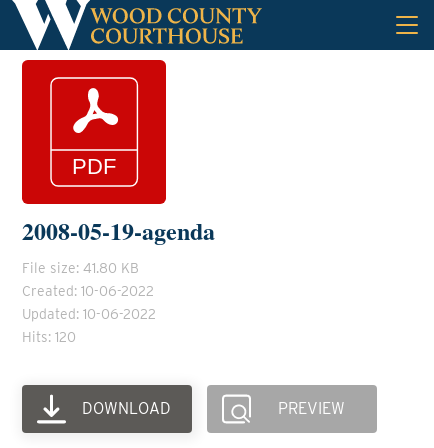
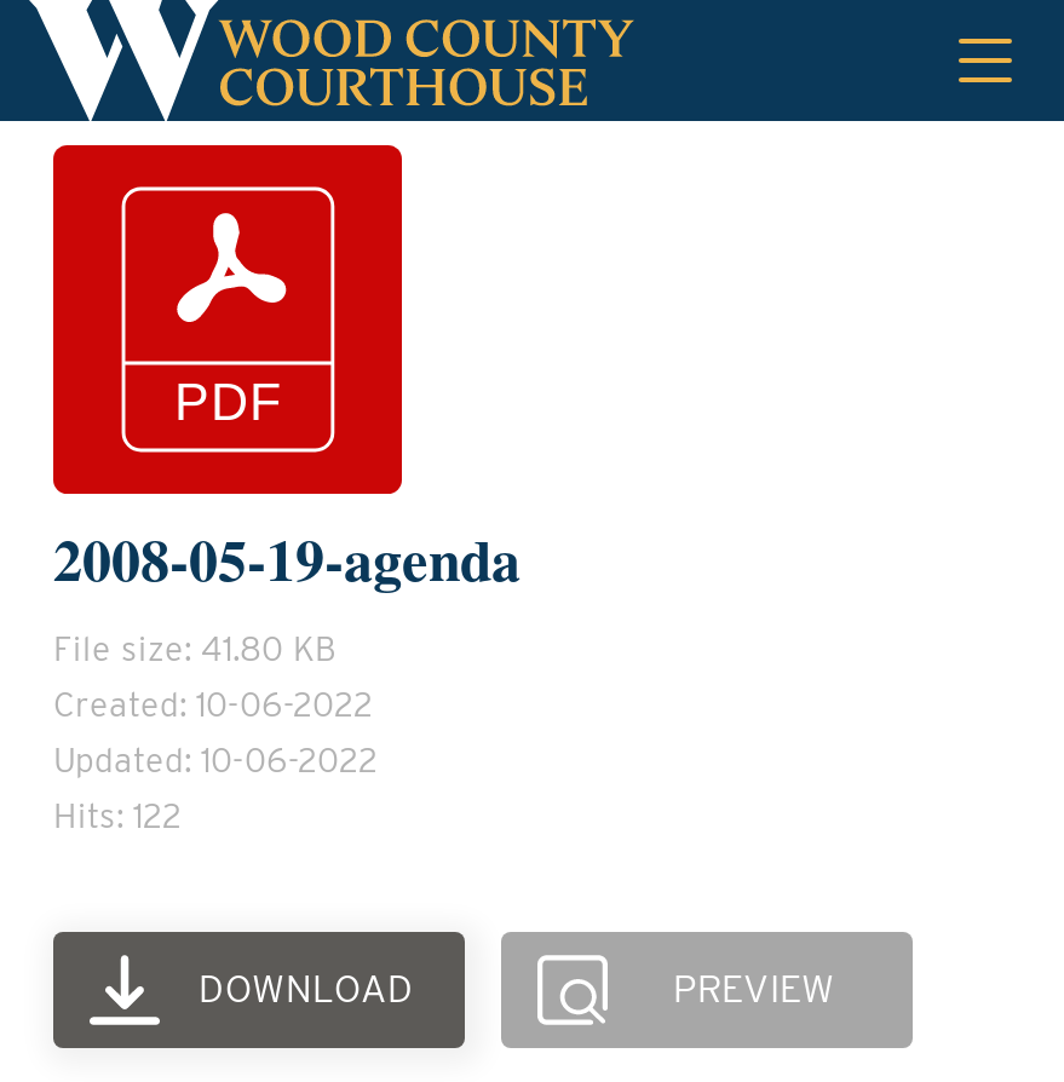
- Hits: 120
+ Hits: 122
